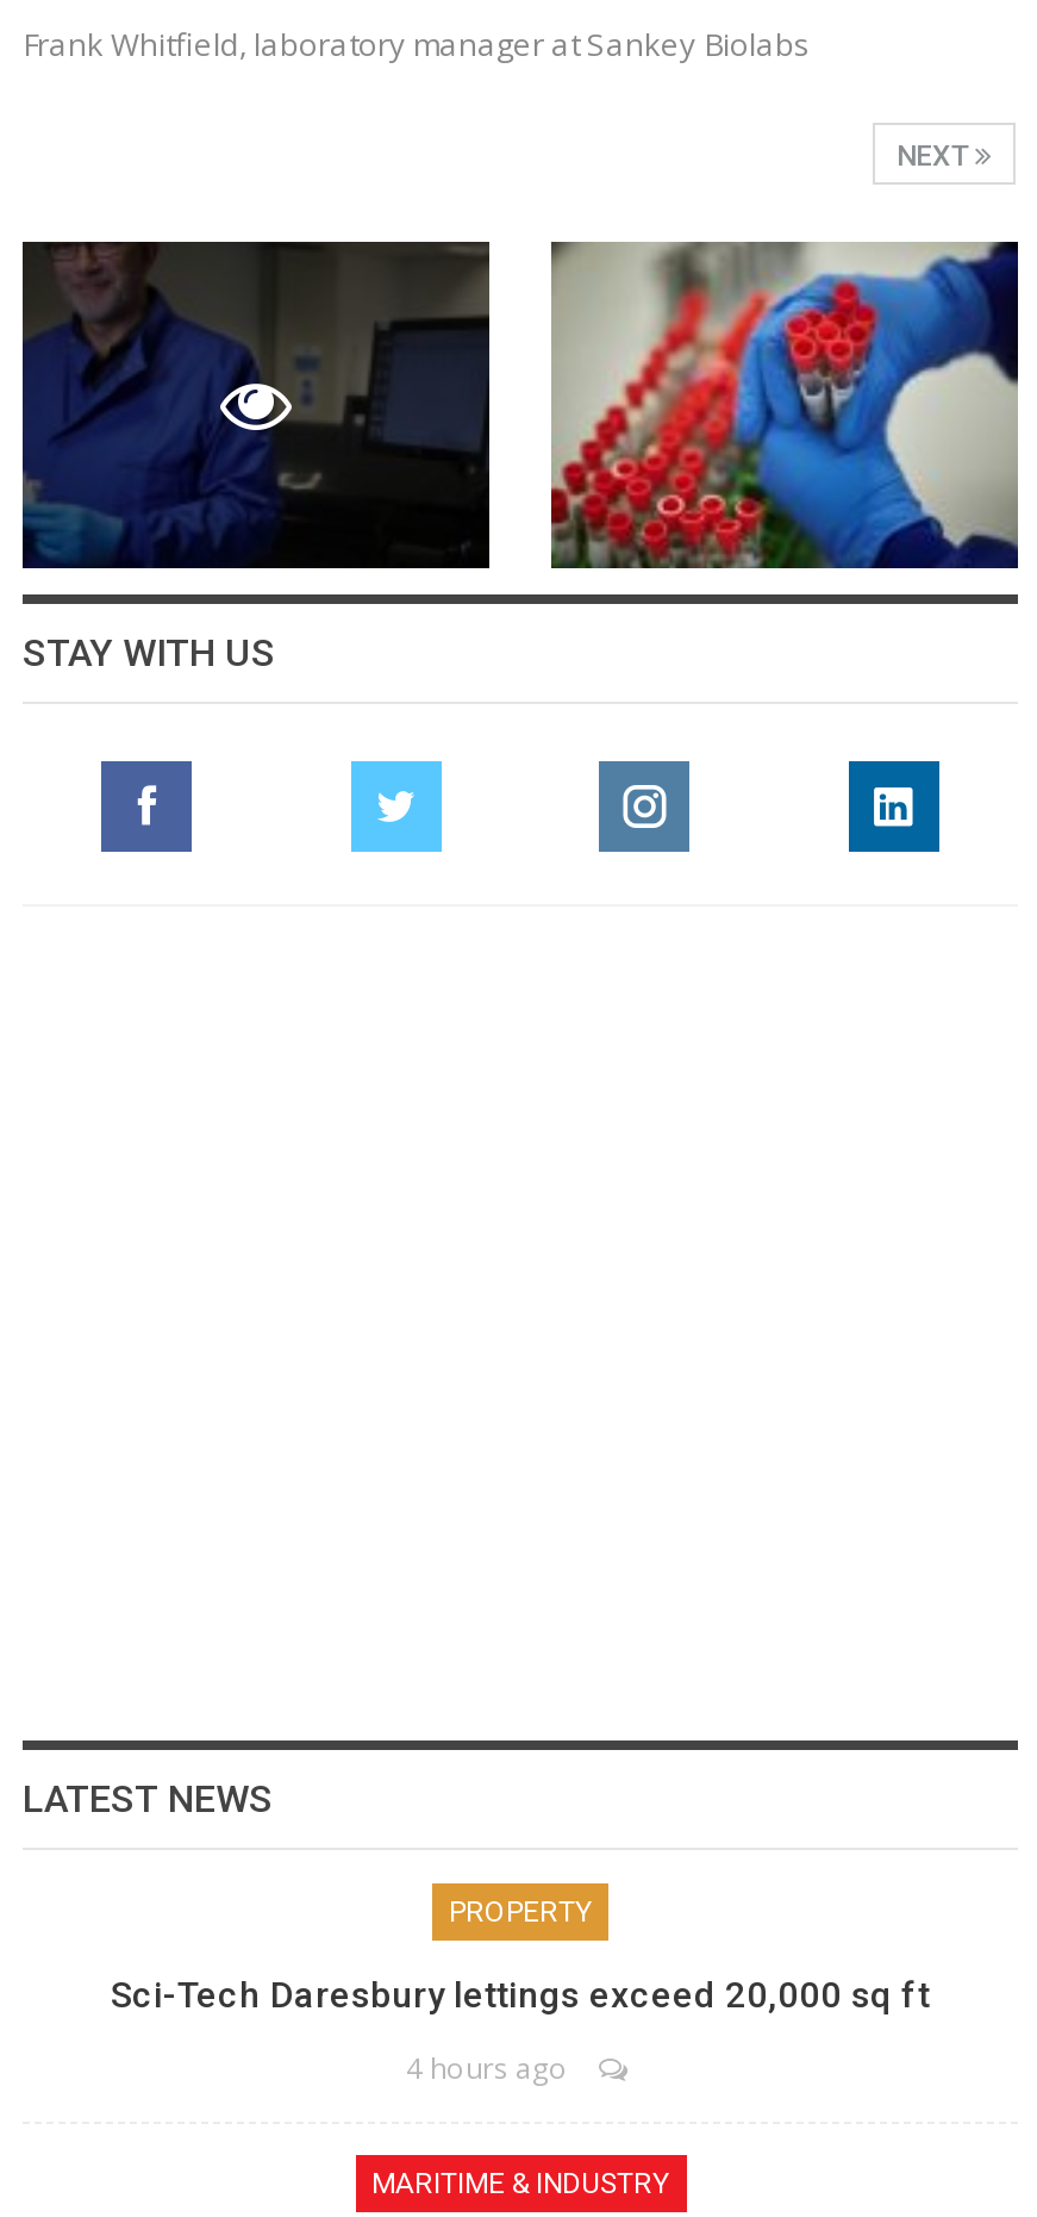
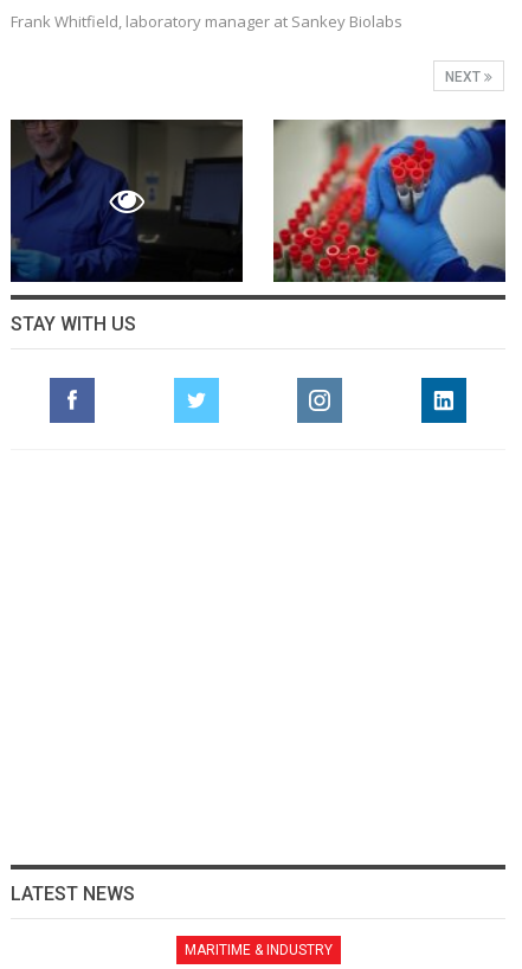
- PROPERTY
- Sci-Tech Daresbury lettings exceed 20,000 sq ft
- 4 hours ago
